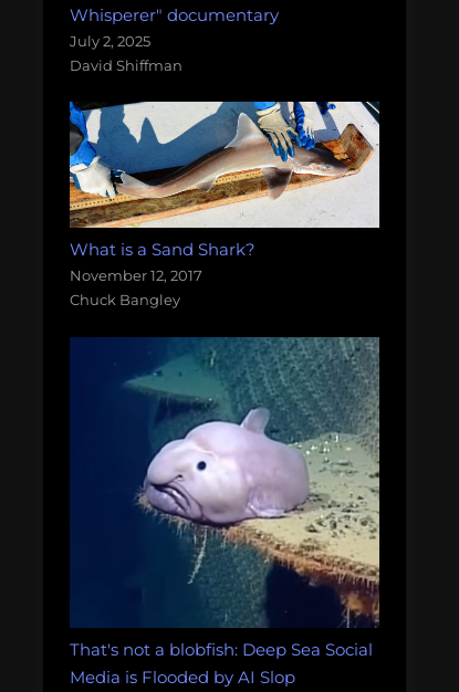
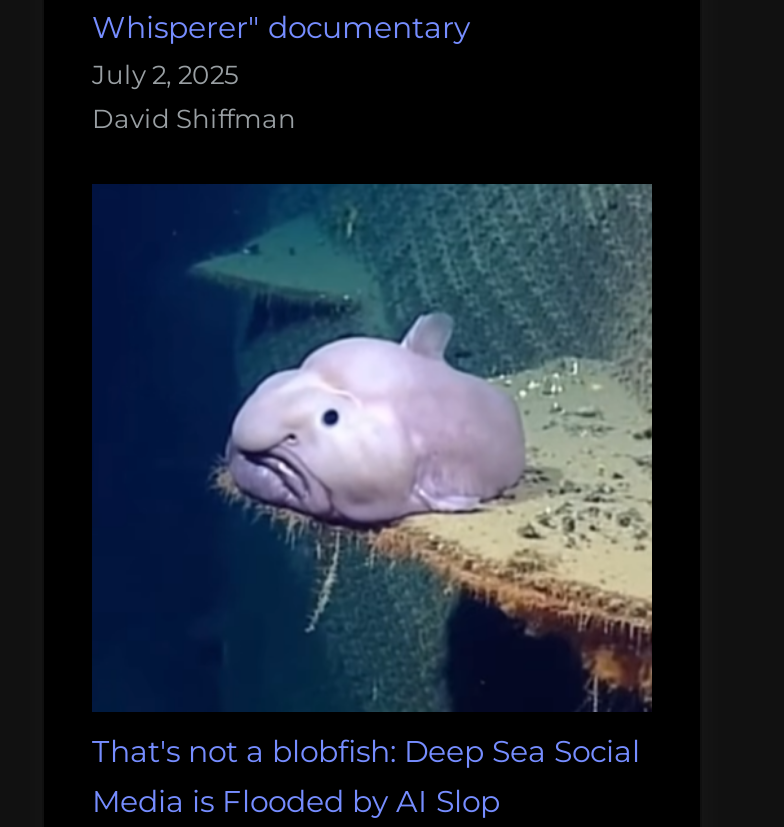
- [image]
- What is a Sand Shark?
- November 12, 2017
- Chuck Bangley
